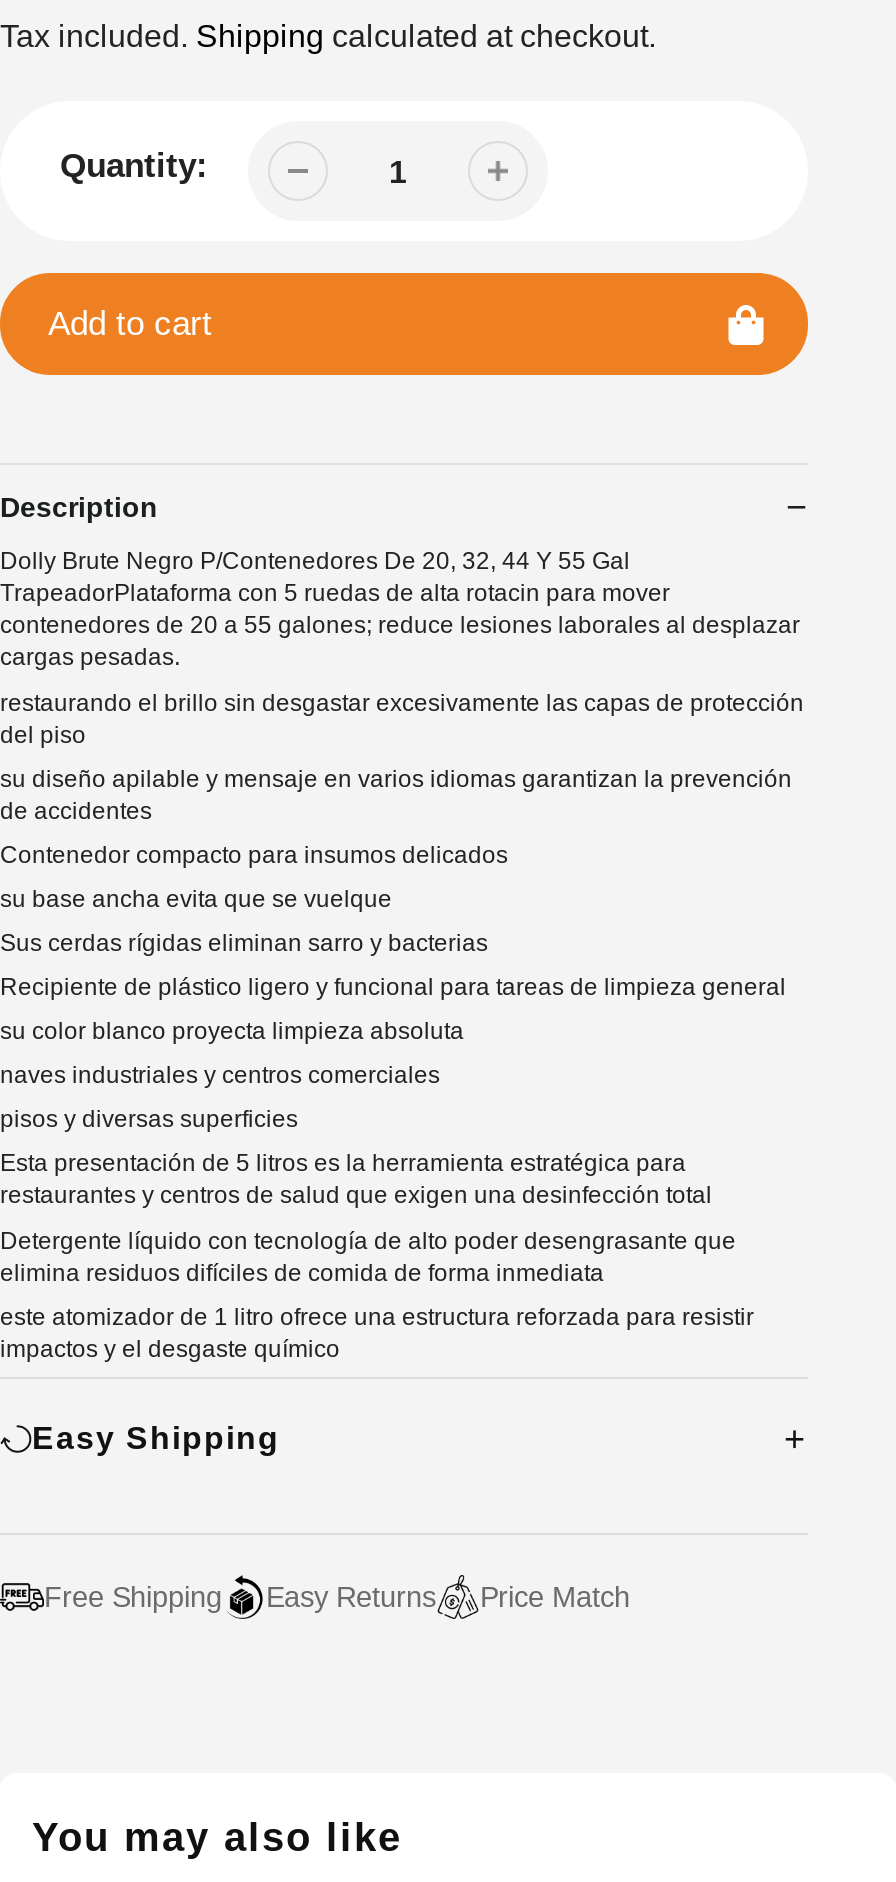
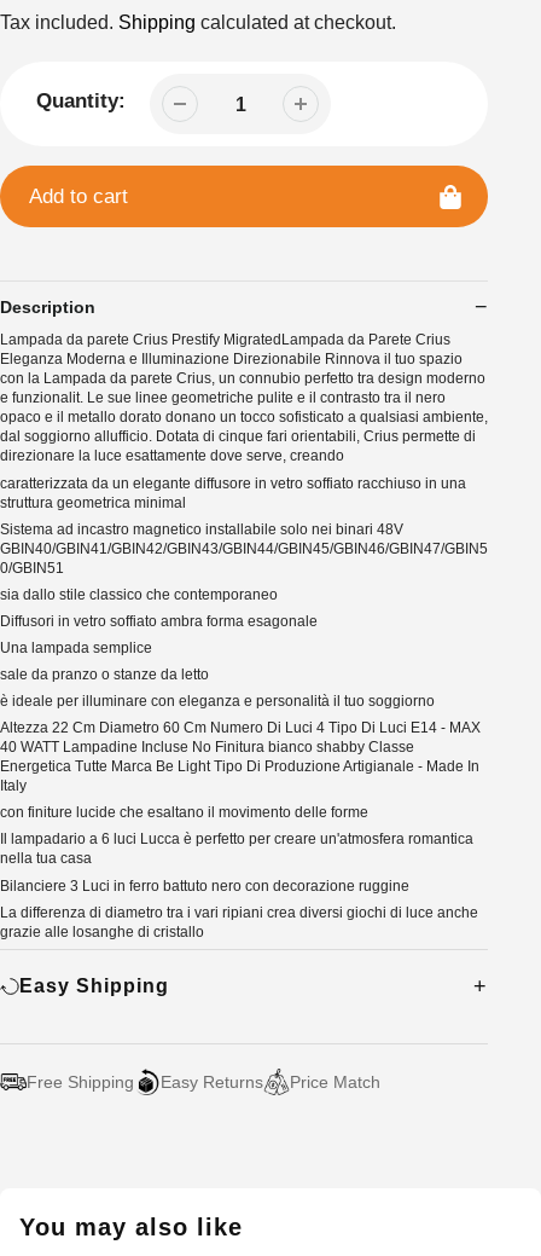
- Dolly Brute Negro P/Contenedores De 20, 32, 44 Y 55 Gal
- TrapeadorPlataforma con 5 ruedas de alta rotacin para mover
- contenedores de 20 a 55 galones; reduce lesiones laborales al desplazar
- cargas pesadas.
+ Lampada da parete Crius Prestify MigratedLampada da Parete Crius
+ Eleganza Moderna e Illuminazione Direzionabile Rinnova il tuo spazio
+ con la Lampada da parete Crius, un connubio perfetto tra design moderno
+ e funzionalit. Le sue linee geometriche pulite e il contrasto tra il nero
+ opaco e il metallo dorato donano un tocco sofisticato a qualsiasi ambiente,
+ dal soggiorno allufficio. Dotata di cinque fari orientabili, Crius permette di
+ direzionare la luce esattamente dove serve, creando

- restaurando el brillo sin desgastar excesivamente las capas de protección
- del piso
+ caratterizzata da un elegante diffusore in vetro soffiato racchiuso in una
+ struttura geometrica minimal

- su diseño apilable y mensaje en varios idiomas garantizan la prevención
- de accidentes
+ Sistema ad incastro magnetico installabile solo nei binari 48V
+ GBIN40/GBIN41/GBIN42/GBIN43/GBIN44/GBIN45/GBIN46/GBIN47/GBIN5
+ 0/GBIN51

- Contenedor compacto para insumos delicados
+ sia dallo stile classico che contemporaneo

- su base ancha evita que se vuelque
+ Diffusori in vetro soffiato ambra forma esagonale

- Sus cerdas rígidas eliminan sarro y bacterias
+ Una lampada semplice

- Recipiente de plástico ligero y funcional para tareas de limpieza general
+ sale da pranzo o stanze da letto

- su color blanco proyecta limpieza absoluta
+ è ideale per illuminare con eleganza e personalità il tuo soggiorno

- naves industriales y centros comerciales
+ Altezza 22 Cm Diametro 60 Cm Numero Di Luci 4 Tipo Di Luci E14 - MAX
+ 40 WATT Lampadine Incluse No Finitura bianco shabby Classe
+ Energetica Tutte Marca Be Light Tipo Di Produzione Artigianale - Made In
+ Italy

- pisos y diversas superficies
+ con finiture lucide che esaltano il movimento delle forme

- Esta presentación de 5 litros es la herramienta estratégica para
- restaurantes y centros de salud que exigen una desinfección total
+ Il lampadario a 6 luci Lucca è perfetto per creare un'atmosfera romantica
+ nella tua casa

- Detergente líquido con tecnología de alto poder desengrasante que
- elimina residuos difíciles de comida de forma inmediata
+ Bilanciere 3 Luci in ferro battuto nero con decorazione ruggine

- este atomizador de 1 litro ofrece una estructura reforzada para resistir
- impactos y el desgaste químico
+ La differenza di diametro tra i vari ripiani crea diversi giochi di luce anche
+ grazie alle losanghe di cristallo
